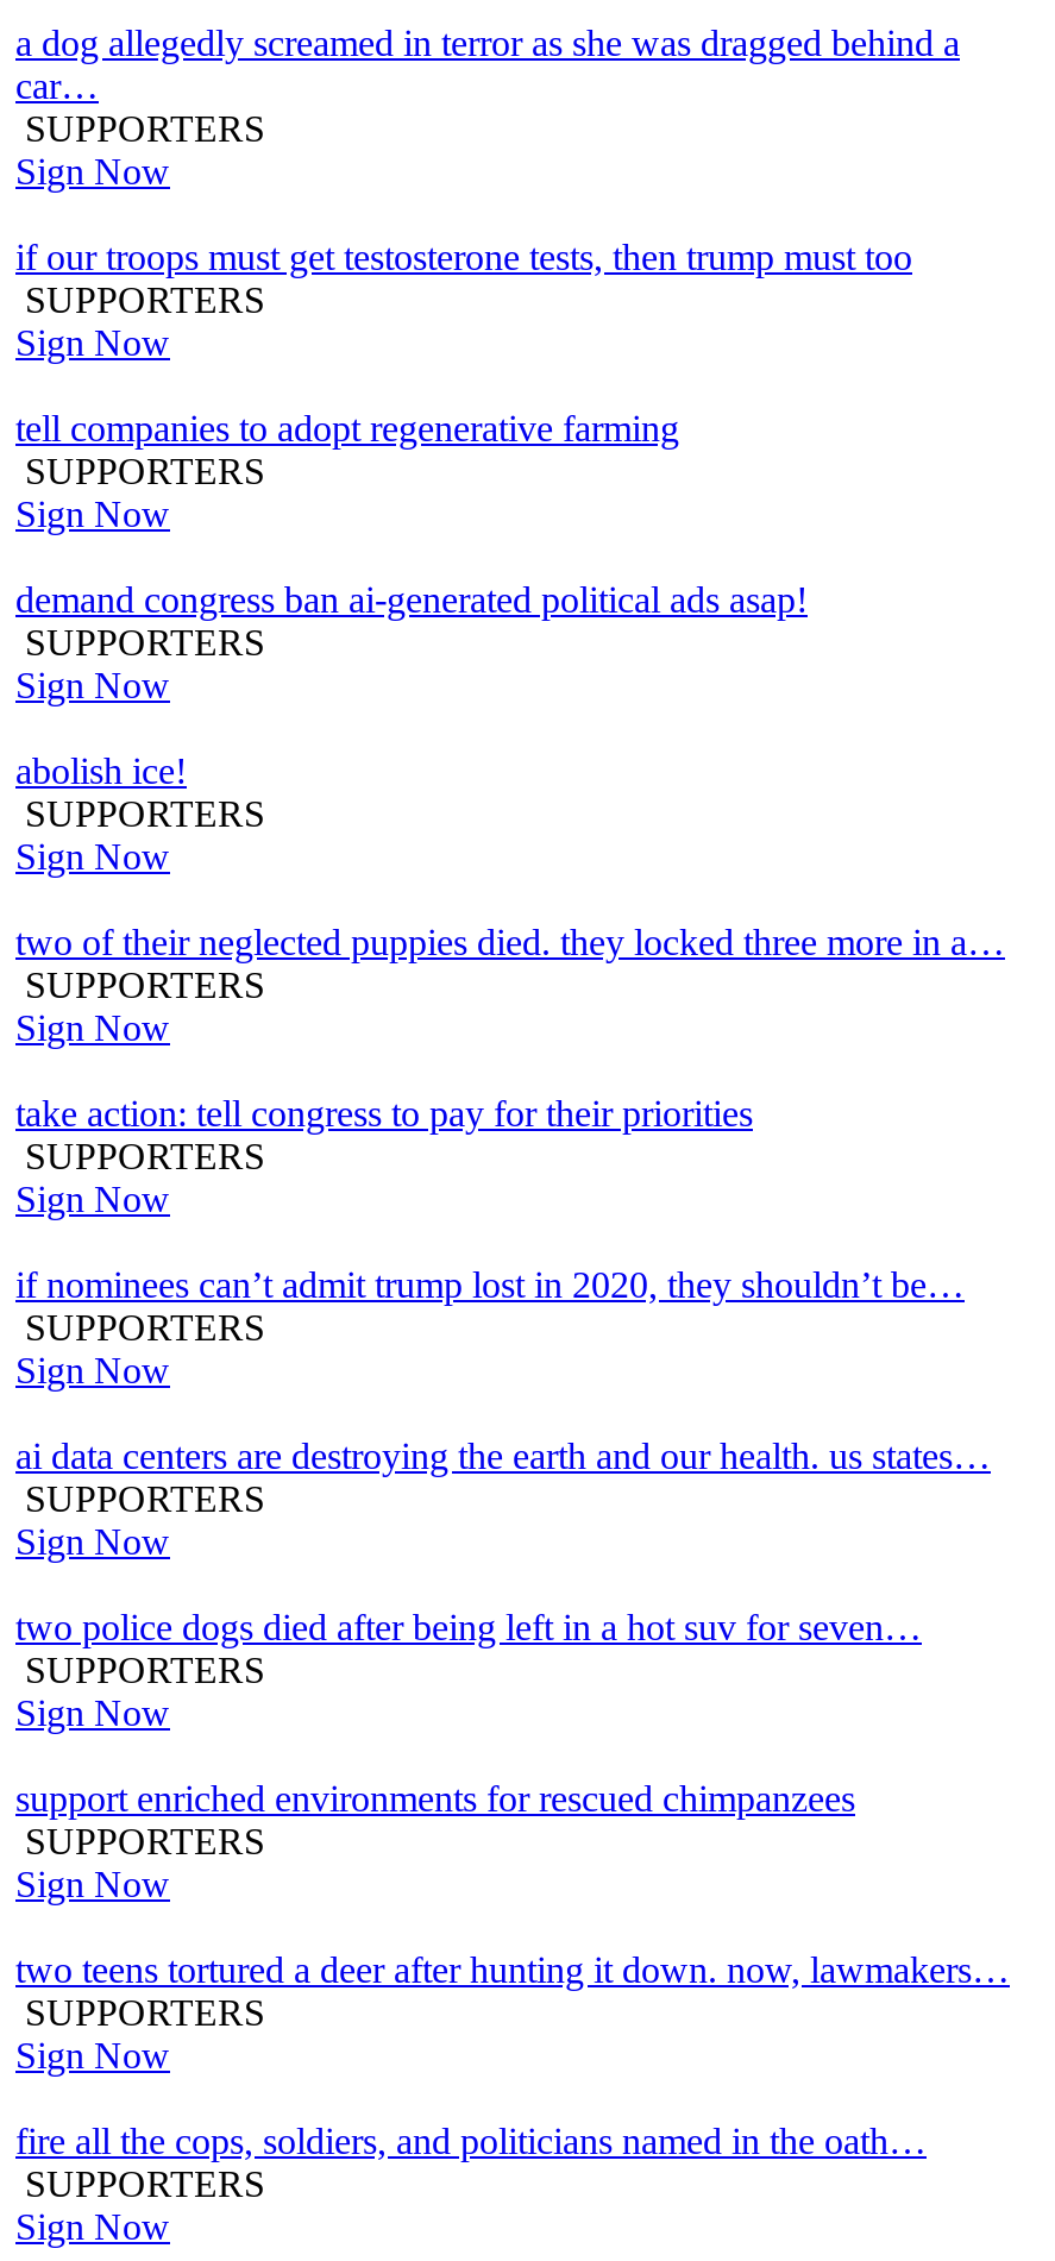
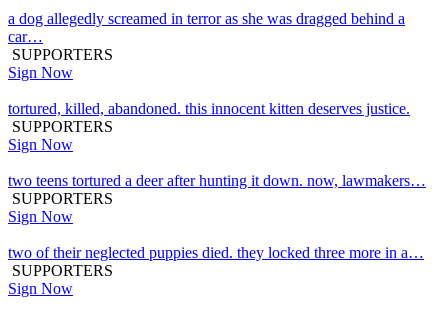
- if our troops must get testosterone tests, then trump must too
- SUPPORTERS
- Sign Now
- tell companies to adopt regenerative farming
- SUPPORTERS
- Sign Now
- demand congress ban ai-generated political ads asap!
- SUPPORTERS
- Sign Now
- abolish ice!
- SUPPORTERS
- Sign Now
- SUPPORTERS
- Sign Now
- take action: tell congress to pay for their priorities
- SUPPORTERS
- Sign Now
- if nominees can’t admit trump lost in 2020, they shouldn’t be…
- SUPPORTERS
- Sign Now
- ai data centers are destroying the earth and our health. us states…
- SUPPORTERS
- Sign Now
- two police dogs died after being left in a hot suv for seven…
- SUPPORTERS
- Sign Now
- support enriched environments for rescued chimpanzees
+ tortured, killed, abandoned. this innocent kitten deserves justice.

moved down: two of their neglected puppies died. they locked three more in a…

- fire all the cops, soldiers, and politicians named in the oath…
